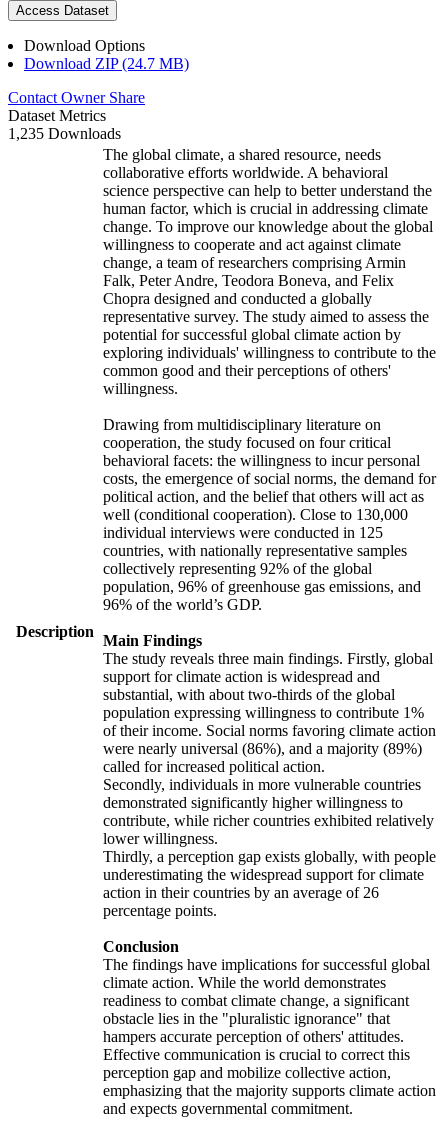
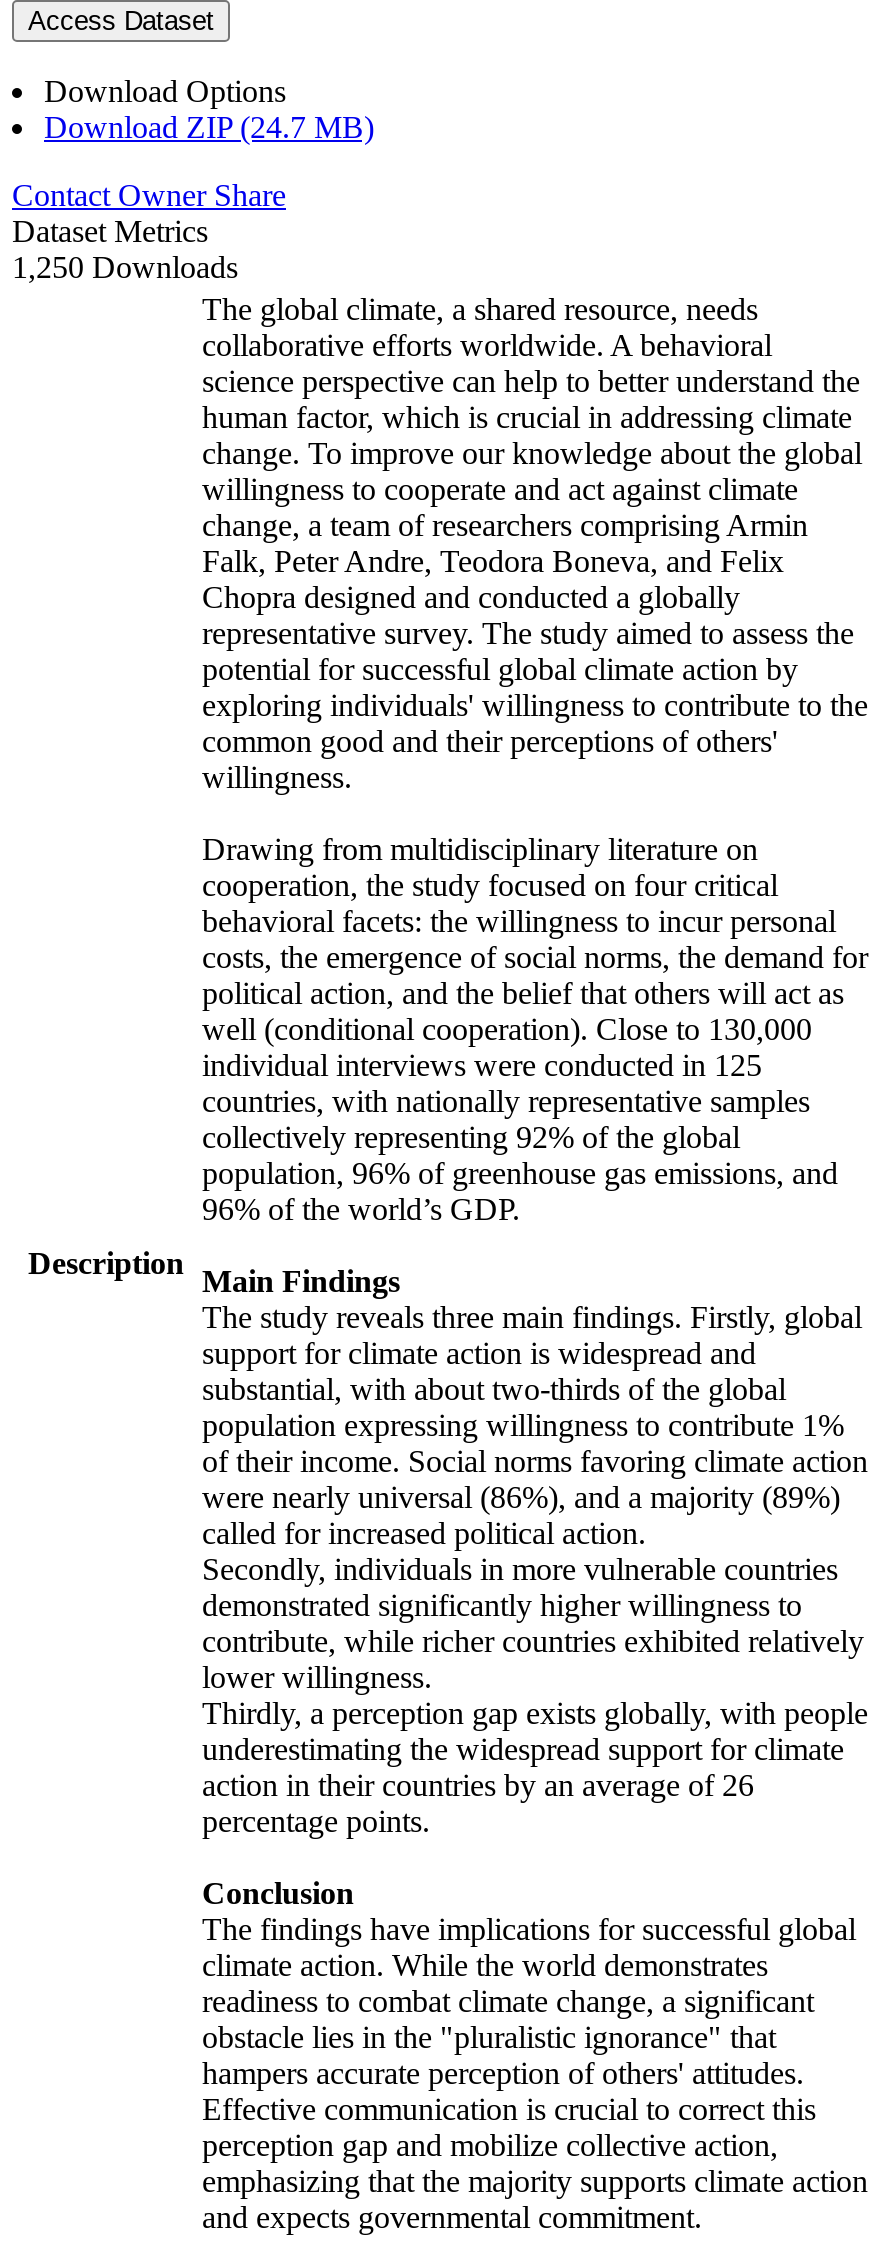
- 1,235 Downloads
+ 1,250 Downloads
